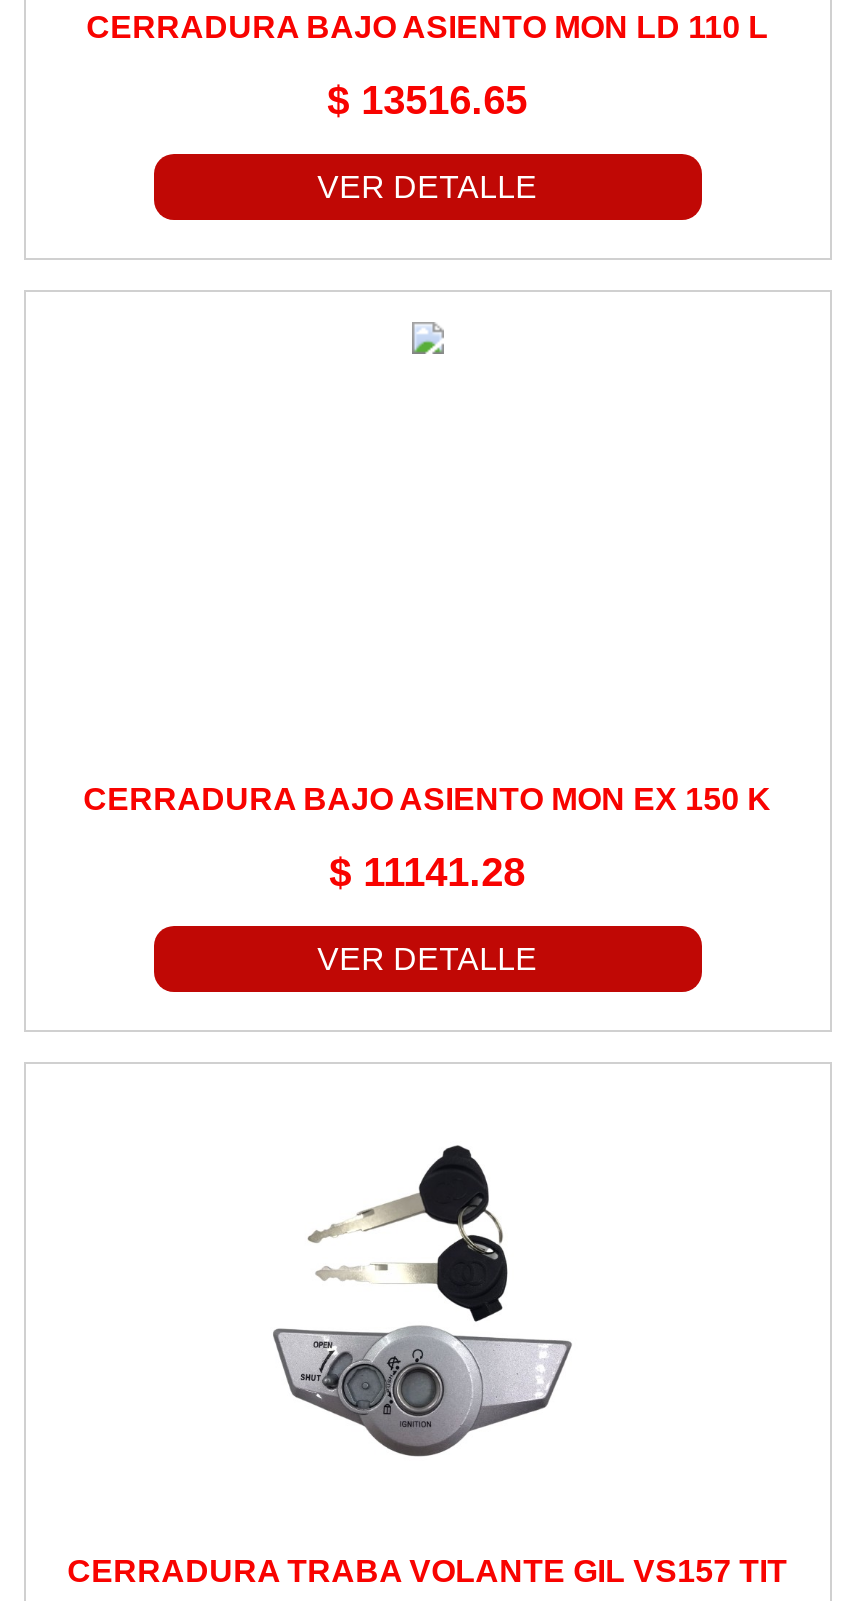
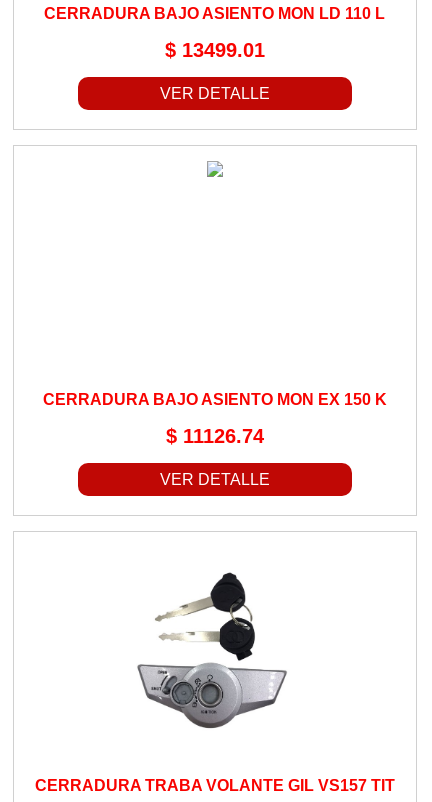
- $ 13516.65
+ $ 13499.01

- $ 11141.28
+ $ 11126.74
